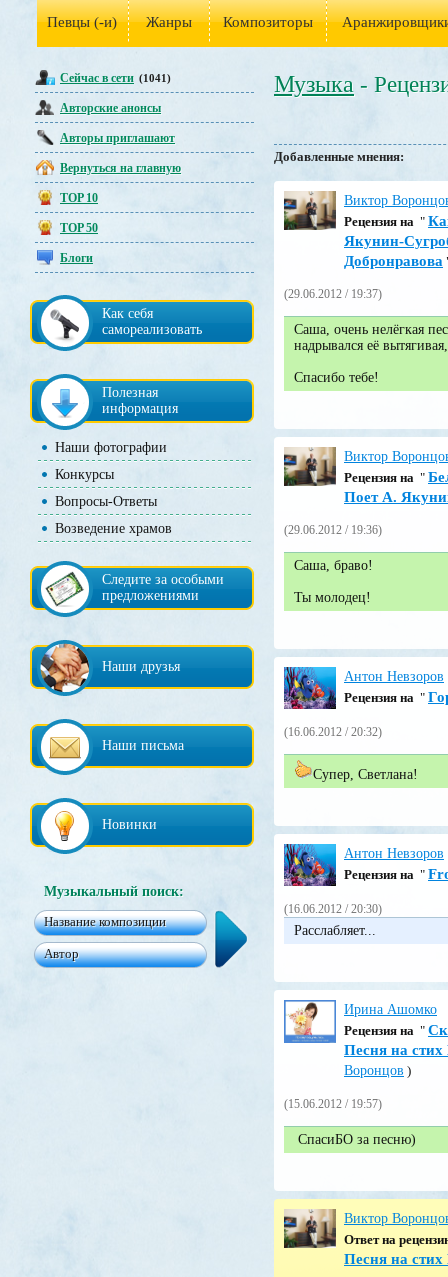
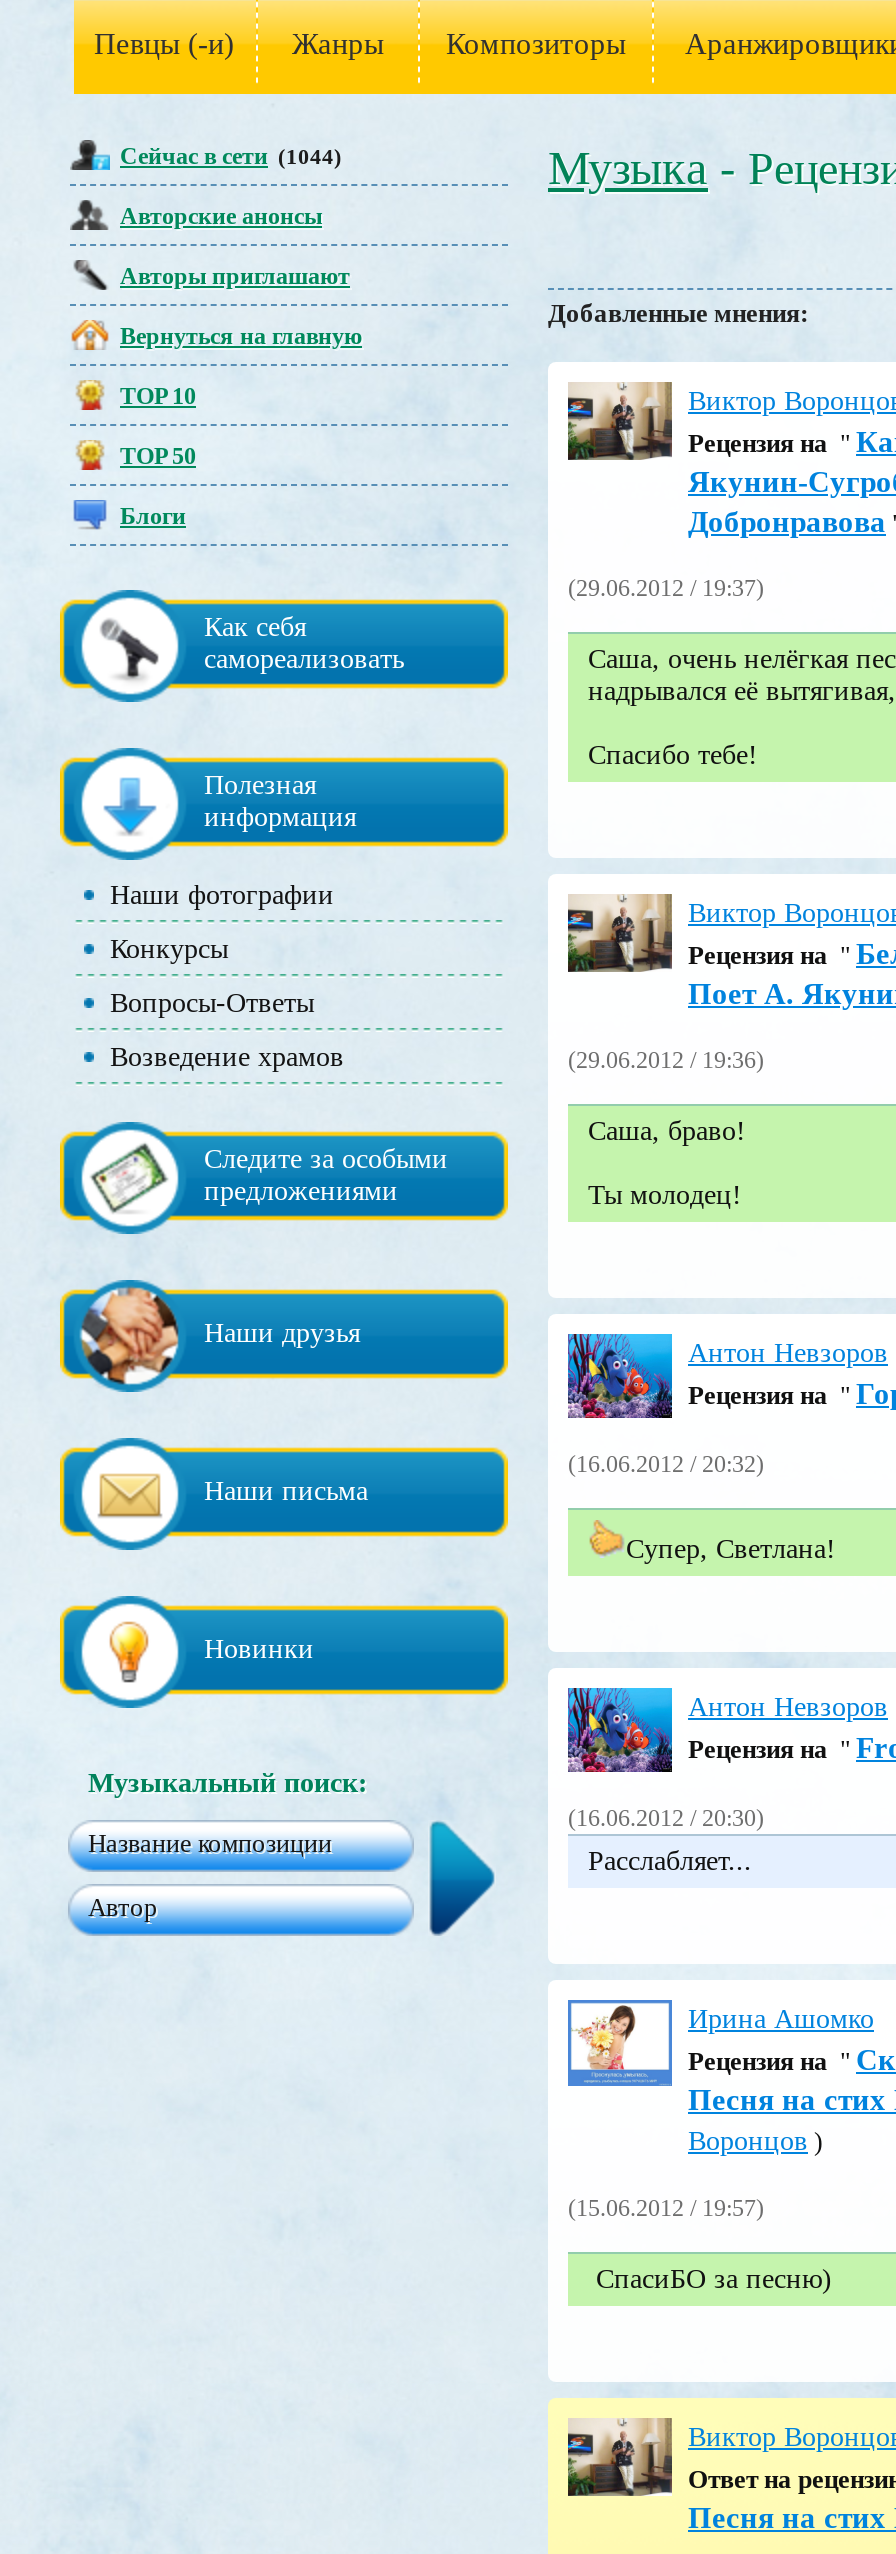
- Сейчас в сети (1041)
+ Сейчас в сети (1044)
